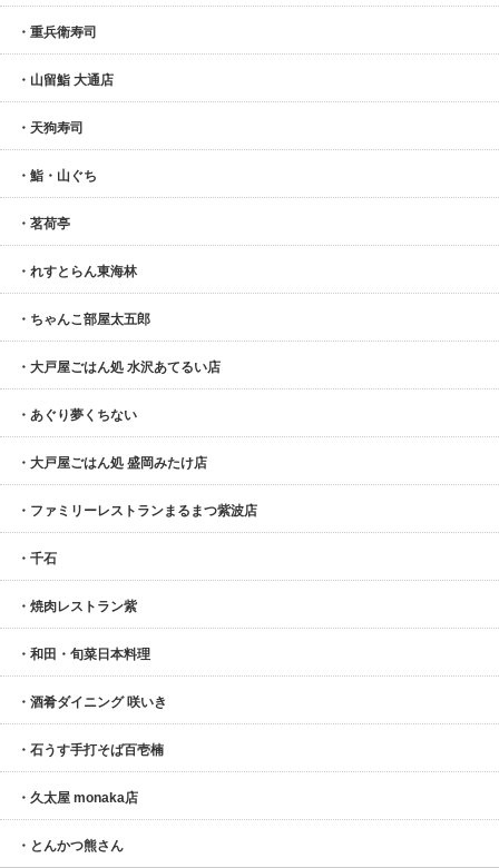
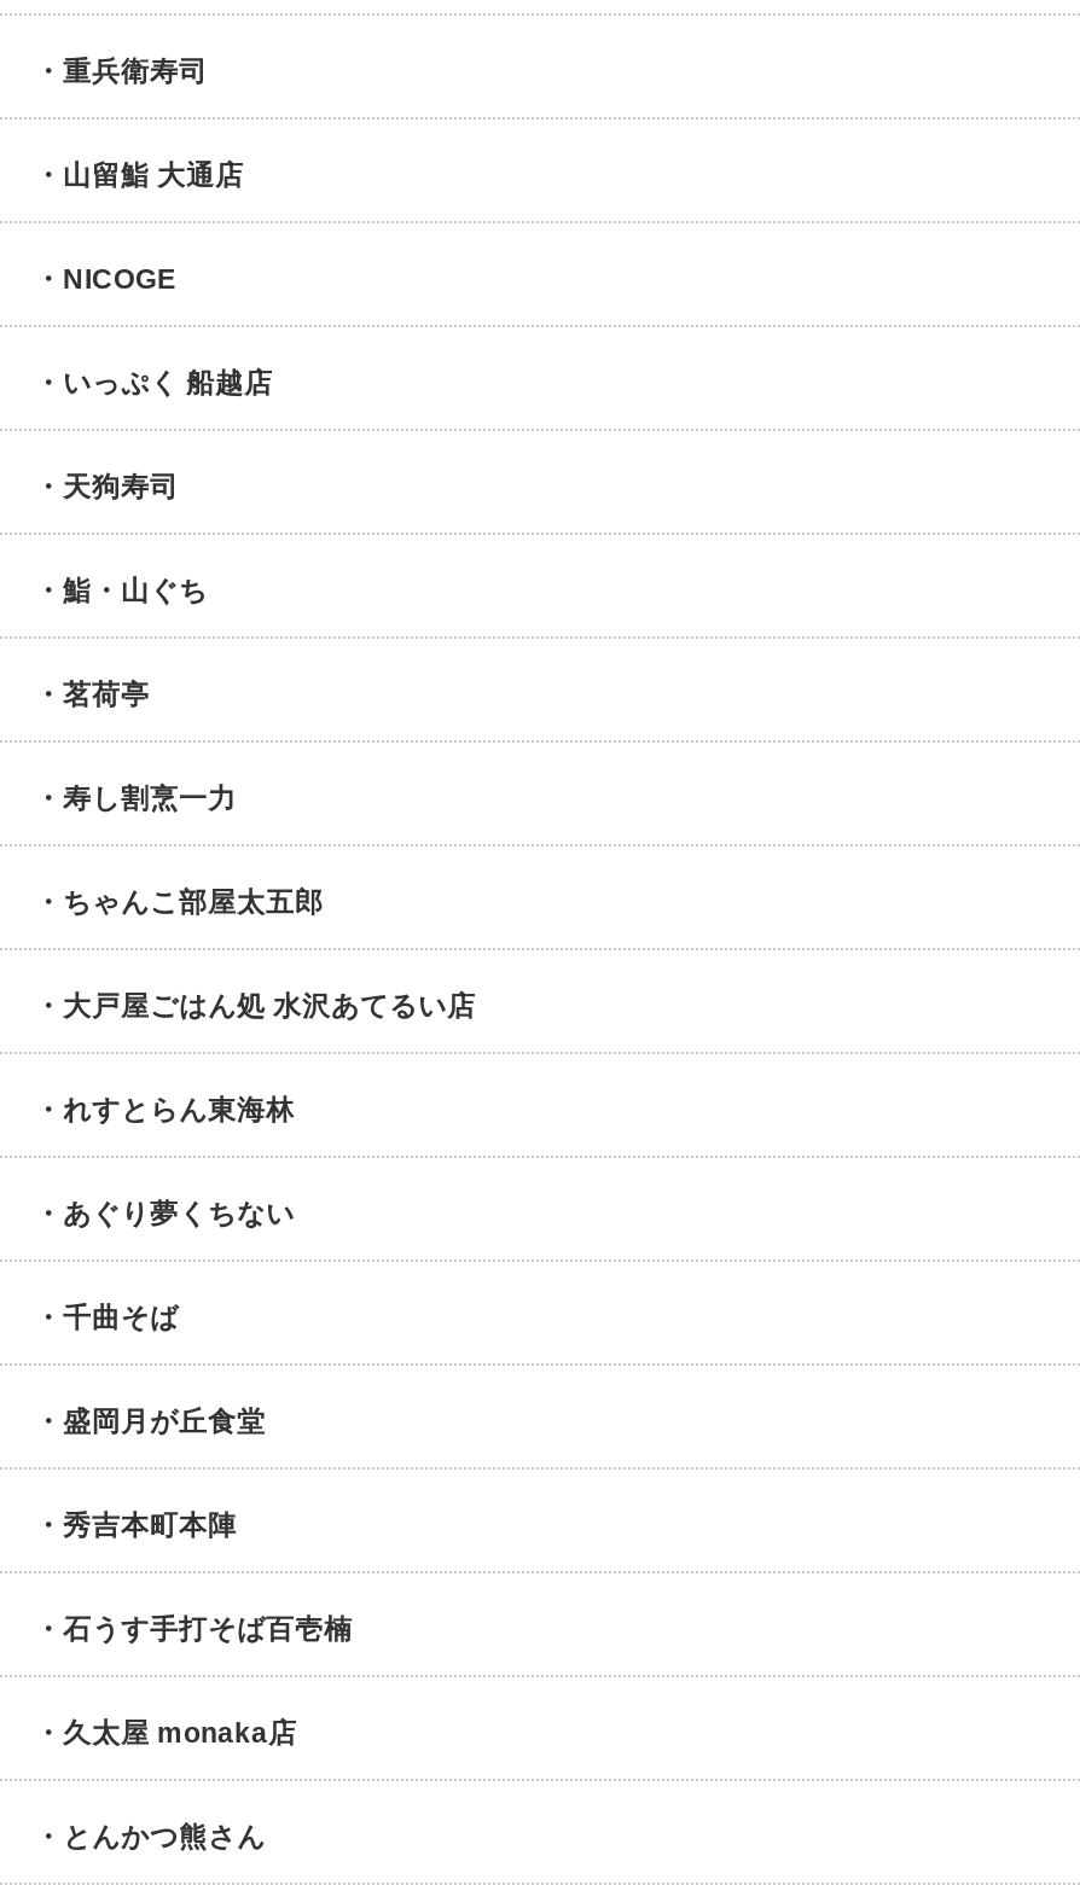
+ ・NICOGE
+ ・いっぷく 船越店

moved down: ・天狗寿司 | ・鮨・山ぐち

+ ・寿し割烹一力

moved down: ・れすとらん東海林

moved down: ・ちゃんこ部屋太五郎 | ・大戸屋ごはん処 水沢あてるい店

moved down: ・あぐり夢くちない

- ・大戸屋ごはん処 盛岡みたけ店
- ・ファミリーレストランまるまつ紫波店
- ・千石
- ・焼肉レストラン紫
- ・和田・旬菜日本料理
- ・酒肴ダイニング 咲いき
+ ・千曲そば
+ ・盛岡月が丘食堂
+ ・秀吉本町本陣
